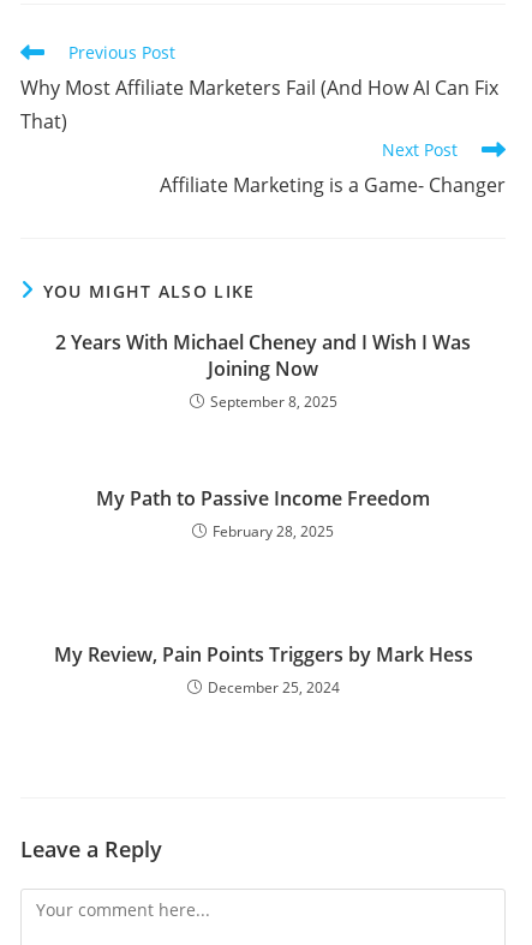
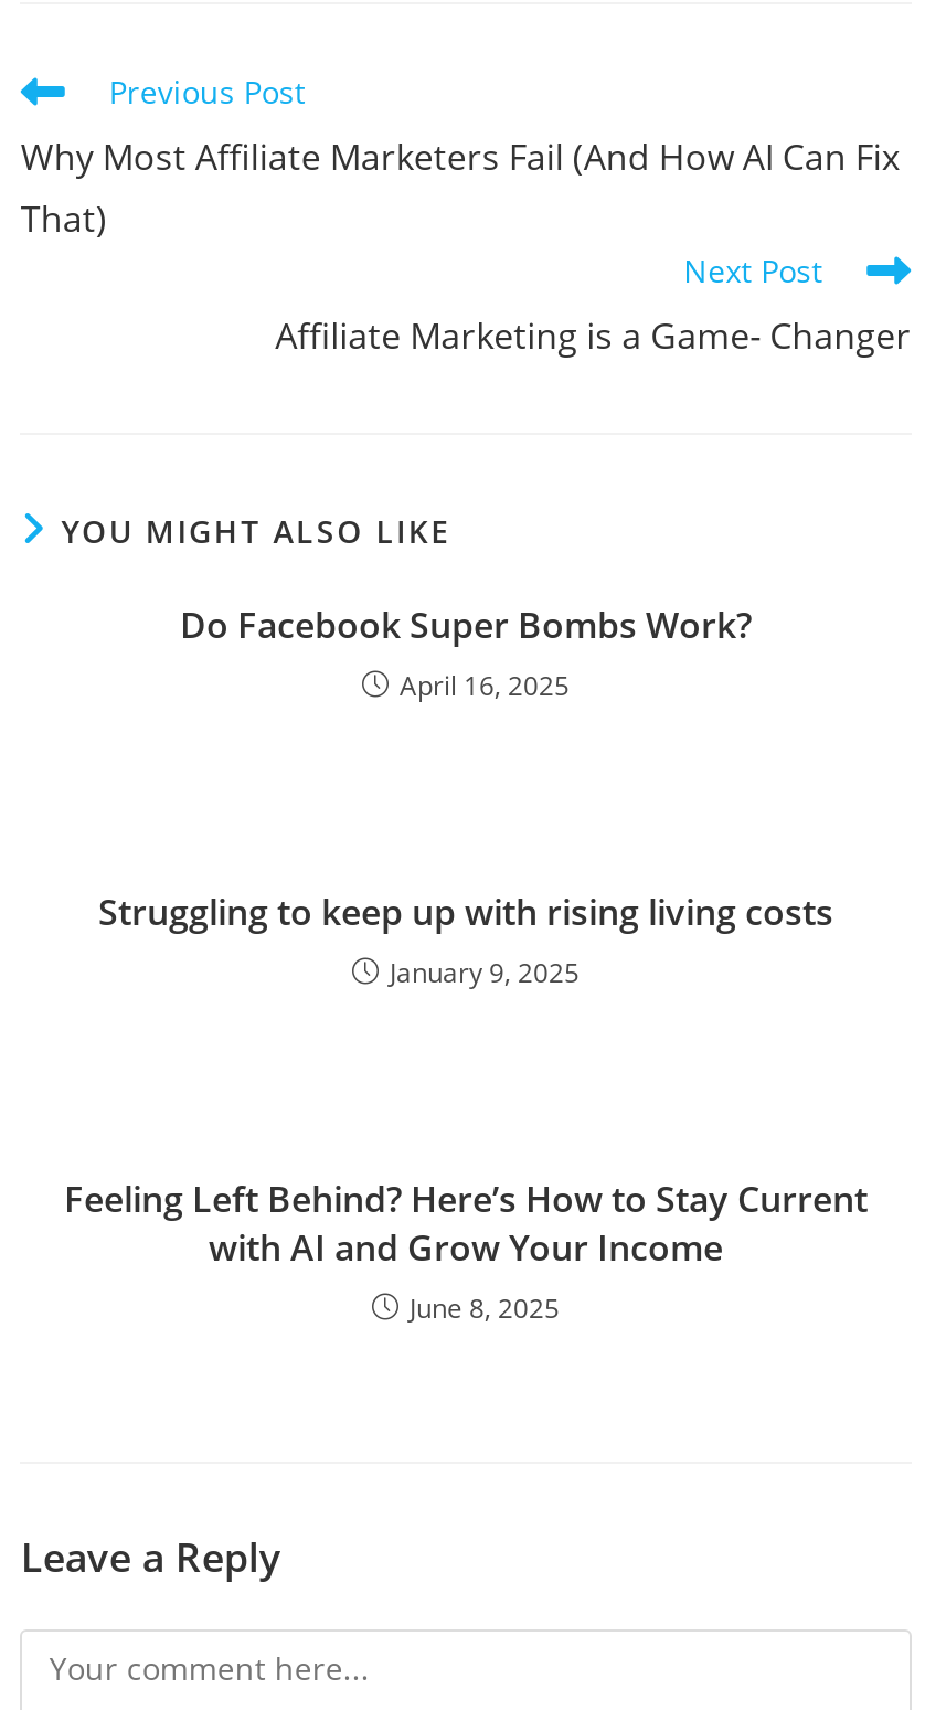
- 2 Years With Michael Cheney and I Wish I Was
- Joining Now
- September 8, 2025
+ Do Facebook Super Bombs Work?
+ April 16, 2025

- My Path to Passive Income Freedom
- February 28, 2025
+ Struggling to keep up with rising living costs
+ January 9, 2025

- My Review, Pain Points Triggers by Mark Hess
- December 25, 2024
+ Feeling Left Behind? Here’s How to Stay Current
+ with AI and Grow Your Income
+ June 8, 2025
